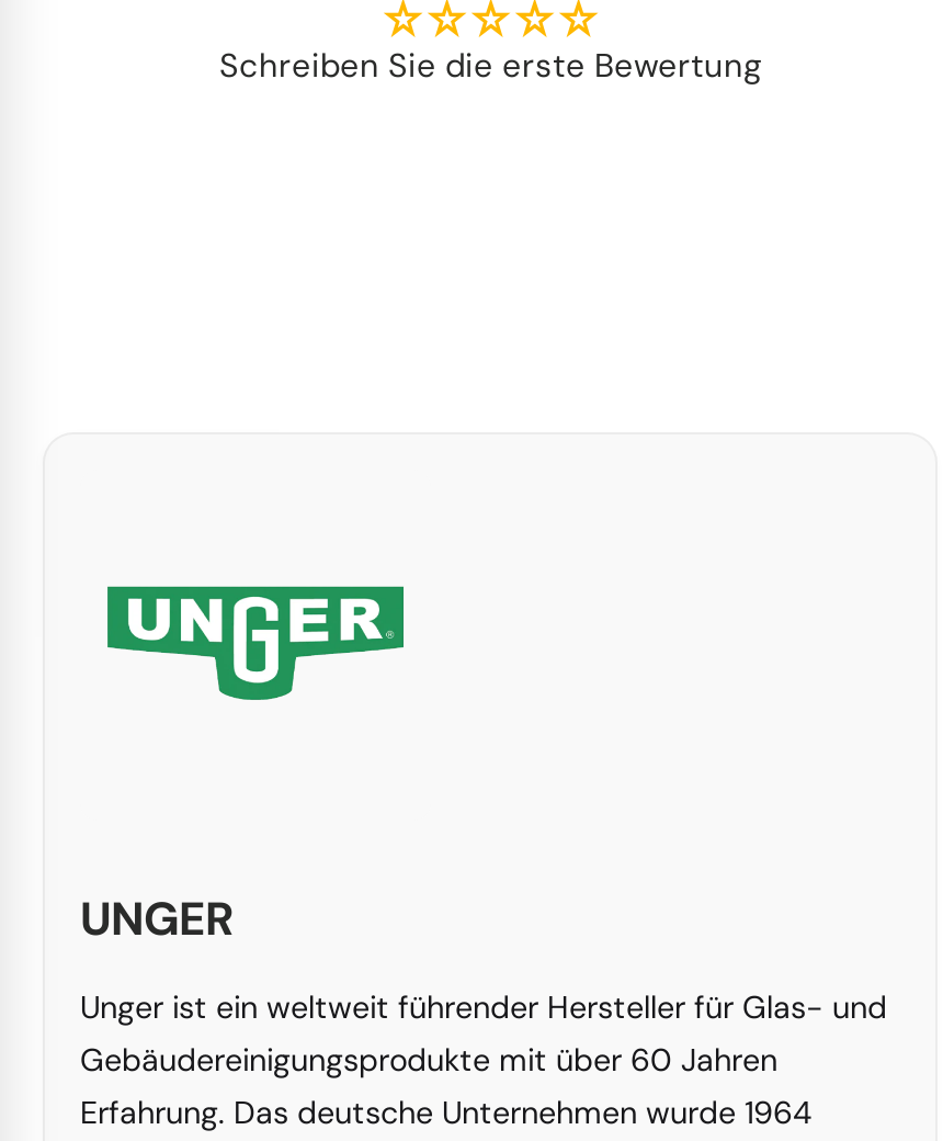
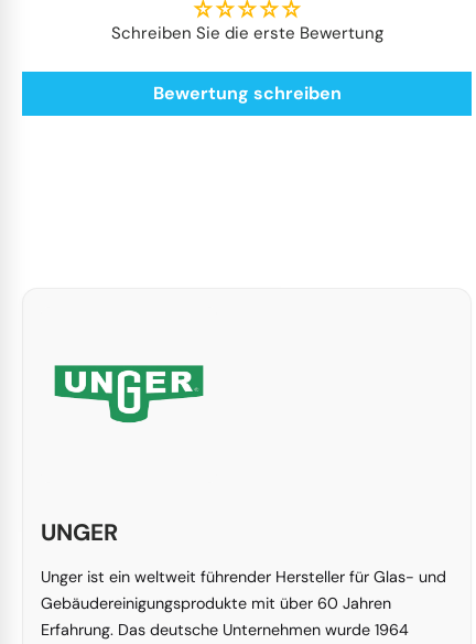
+ Bewertung schreiben
